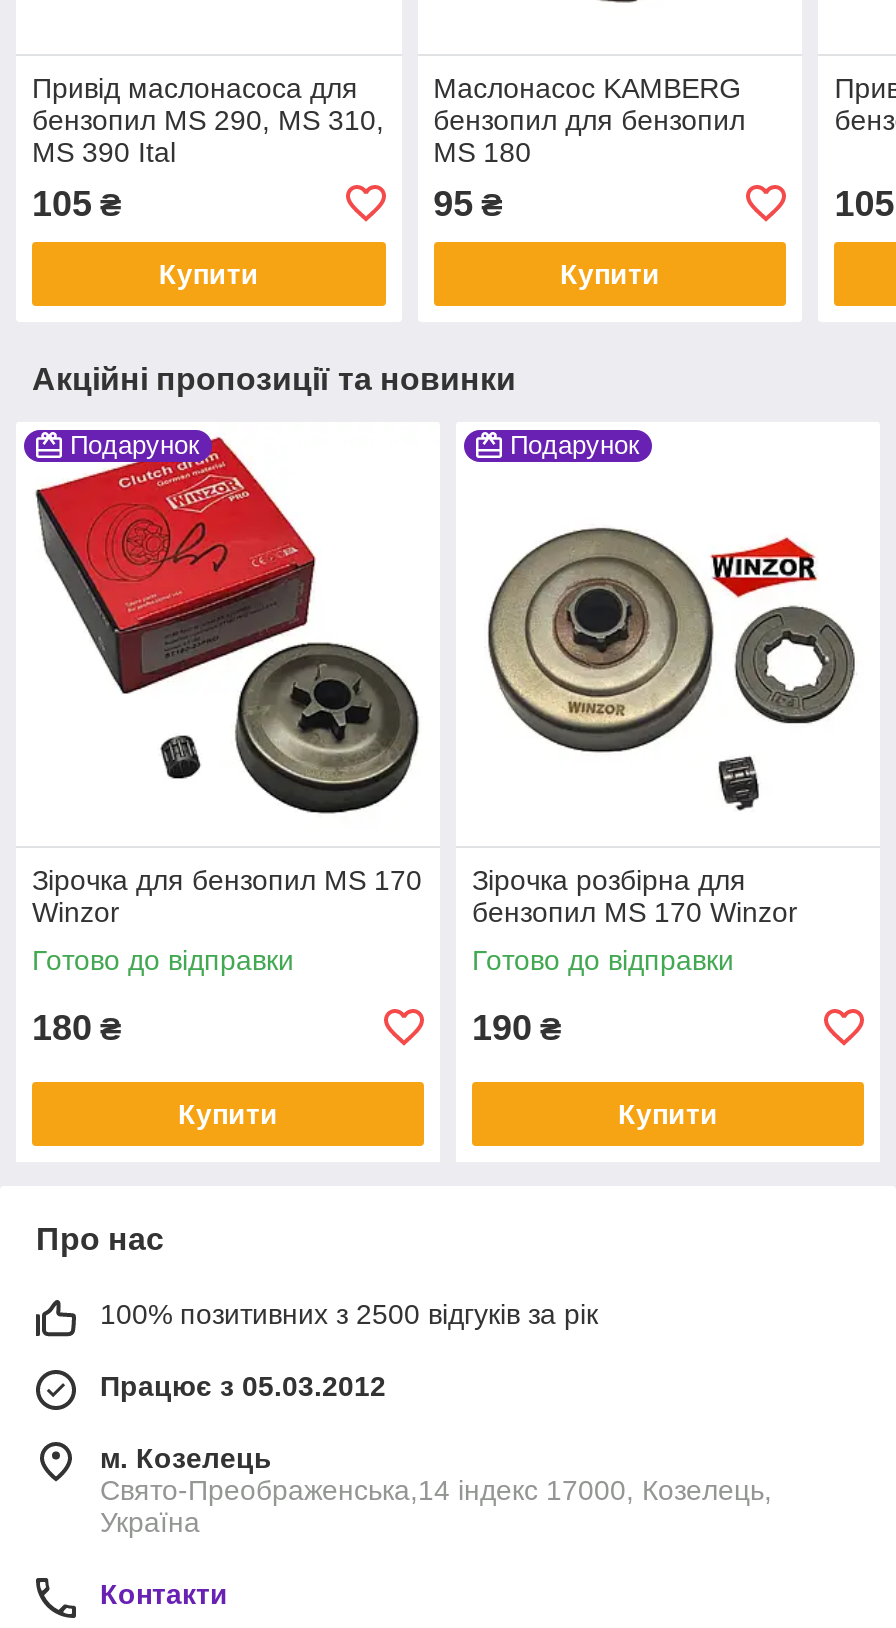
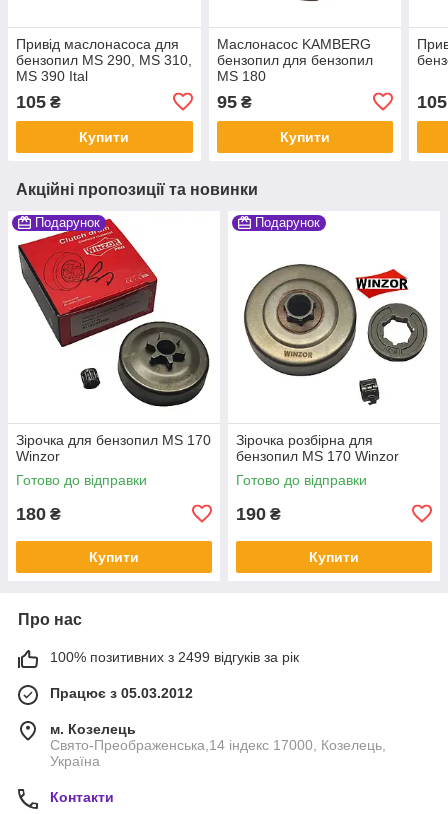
- 100% позитивних з 2500 відгуків за рік
+ 100% позитивних з 2499 відгуків за рік
